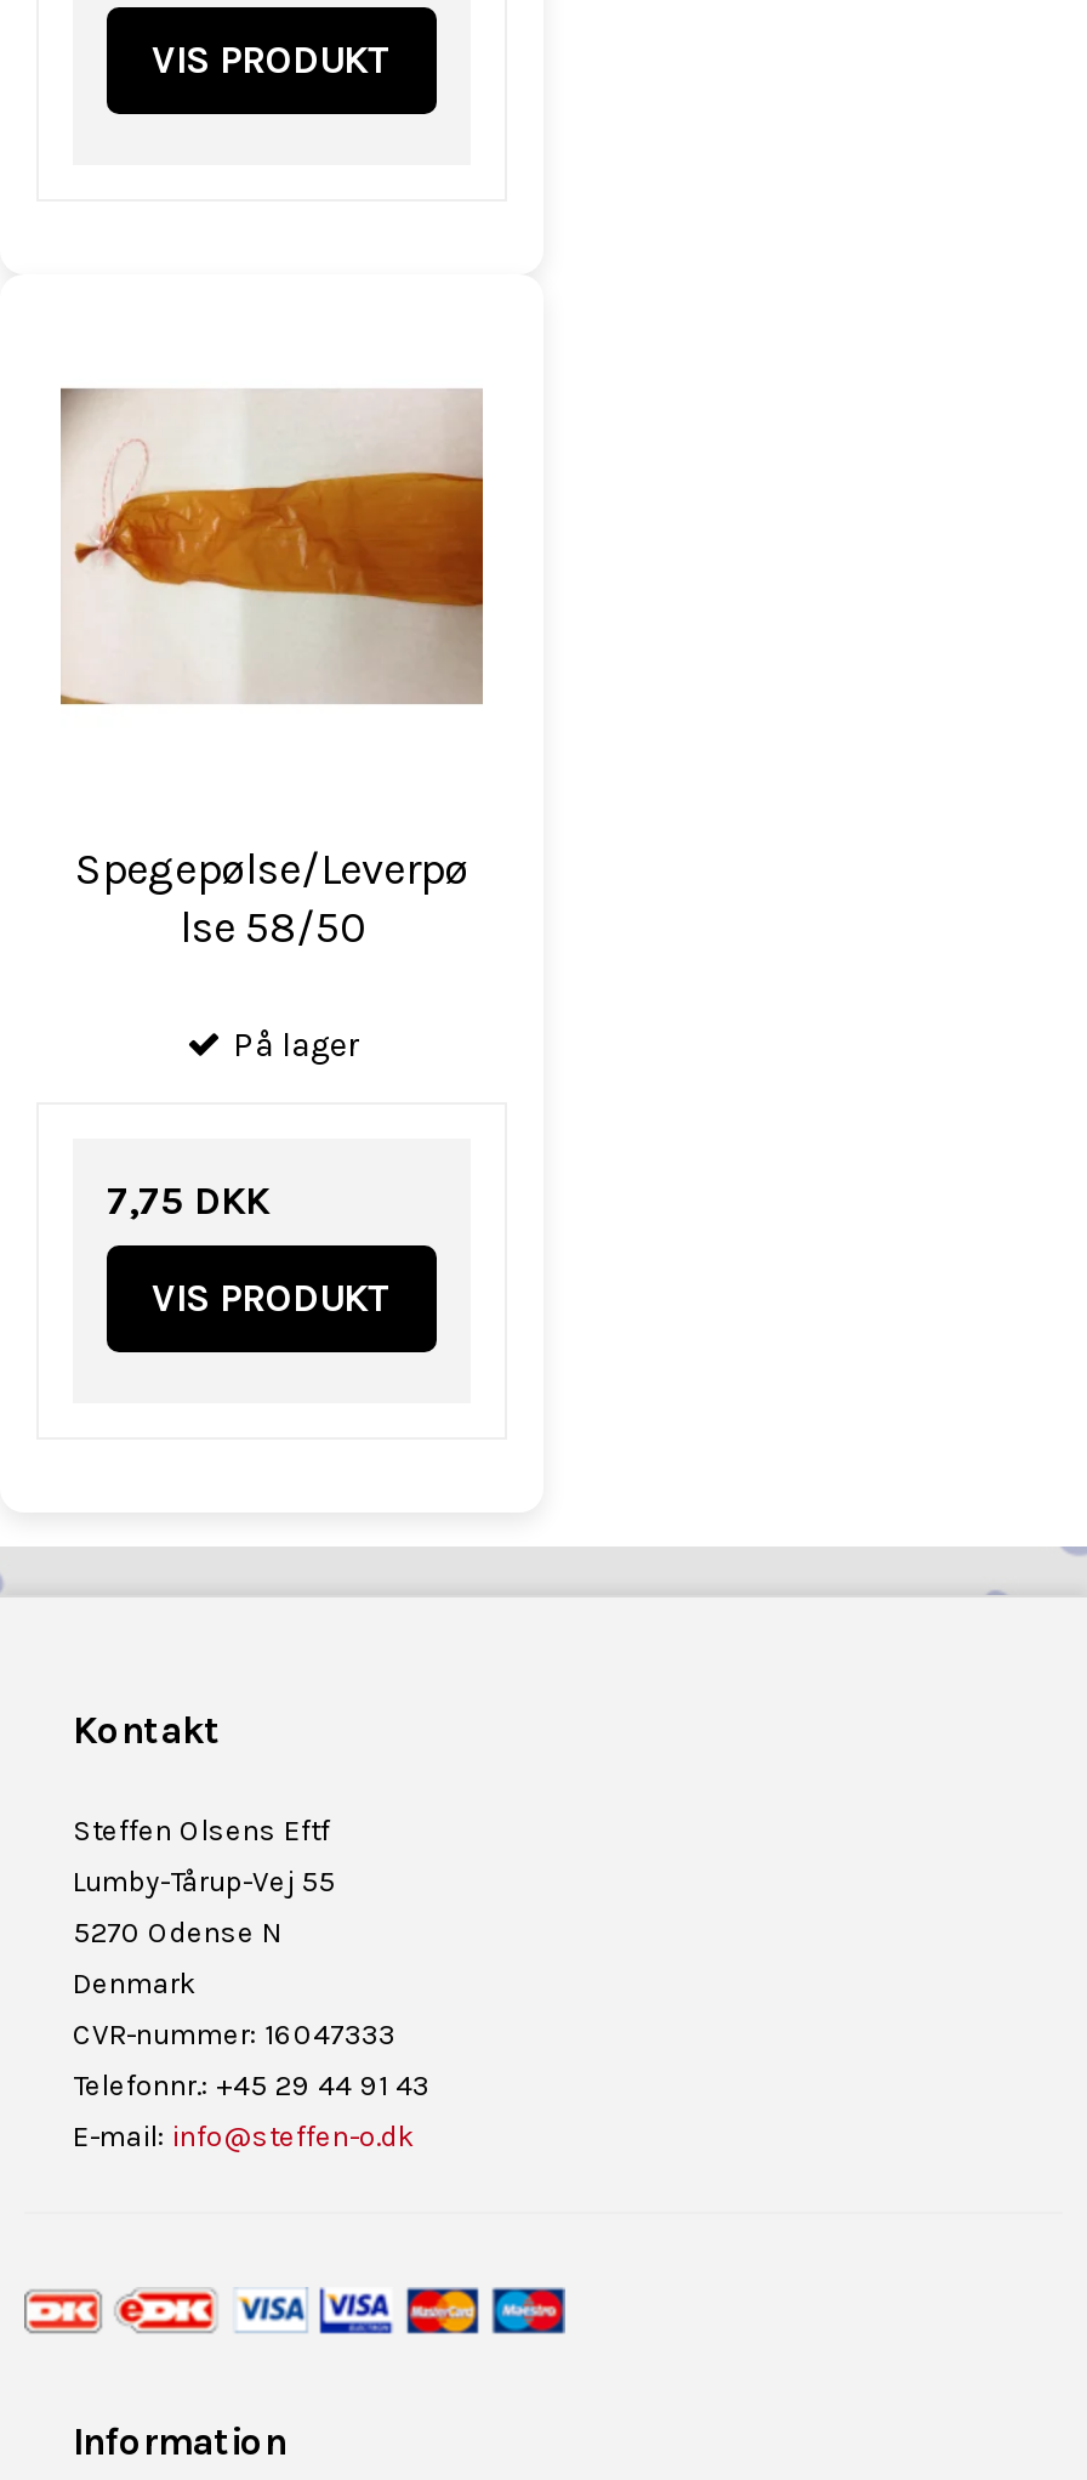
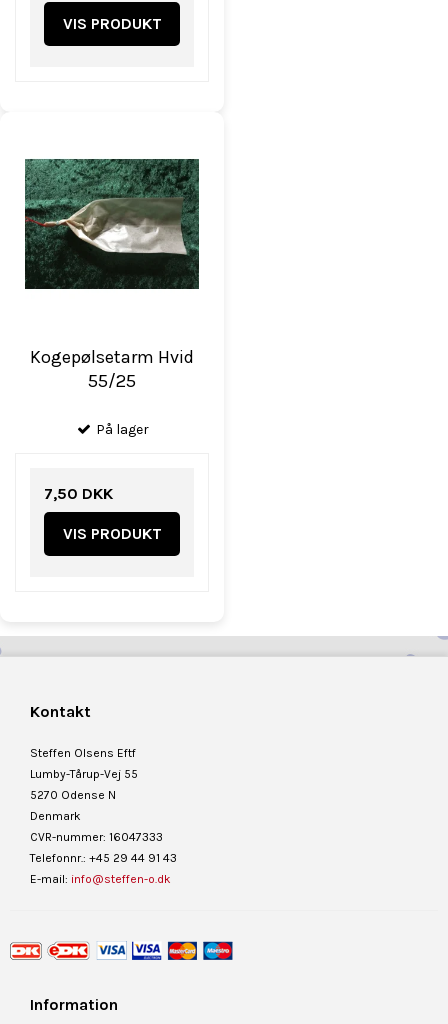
- [image]
+ [image]

- Spegepølse/Leverpø
- lse 58/50
+ Kogepølsetarm Hvid
+ 55/25

- 7,75 DKK
+ 7,50 DKK
